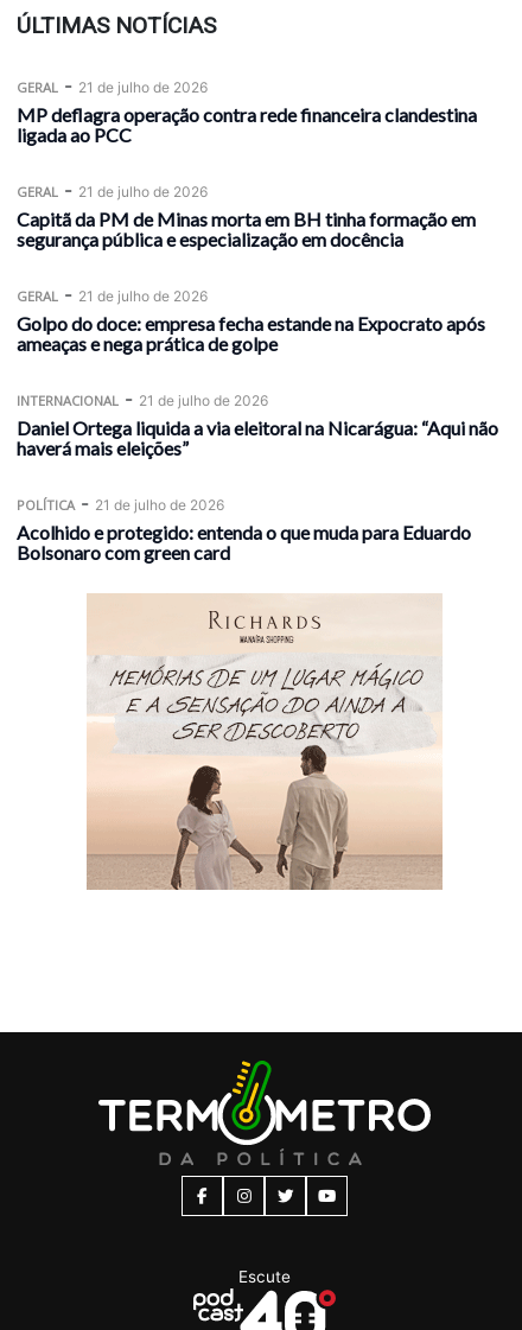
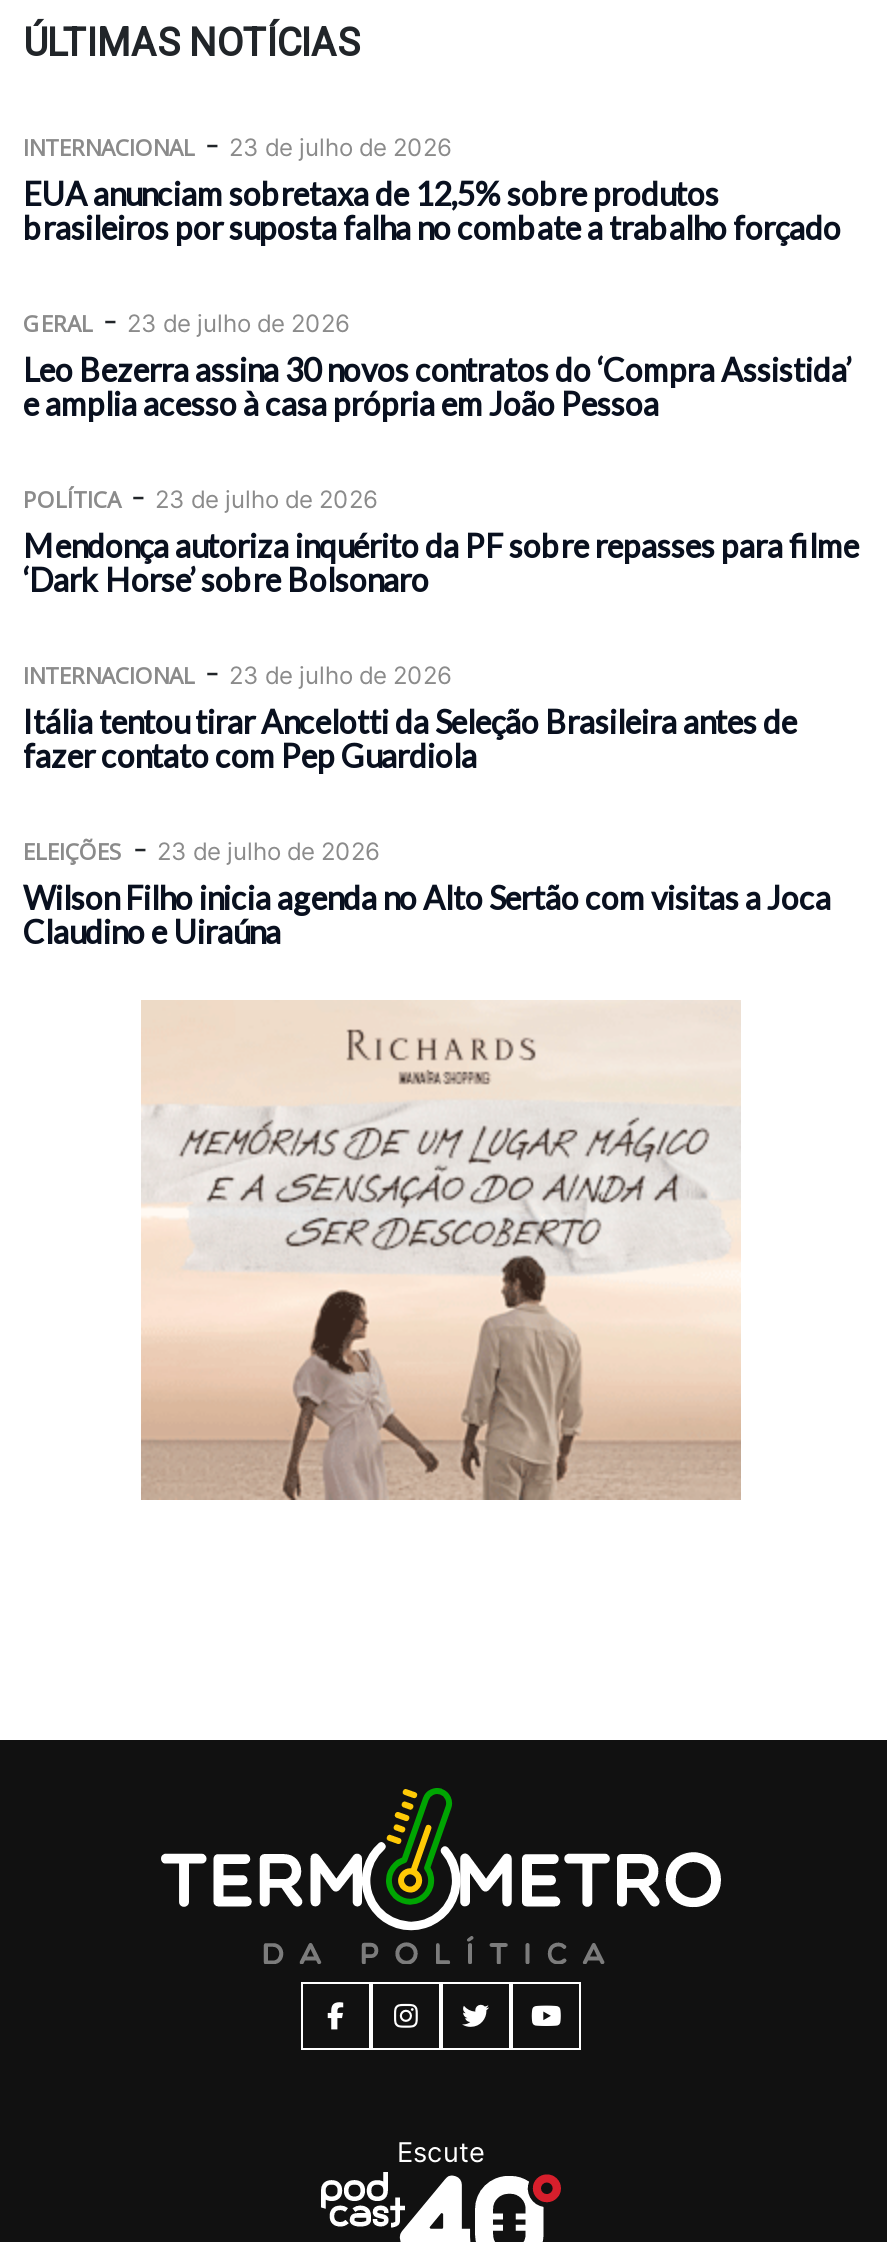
- GERAL - 21 de julho de 2026
- MP deflagra operação contra rede financeira clandestina
- ligada ao PCC
+ INTERNACIONAL - 23 de julho de 2026
+ EUA anunciam sobretaxa de 12,5% sobre produtos
+ brasileiros por suposta falha no combate a trabalho forçado

- GERAL - 21 de julho de 2026
- Capitã da PM de Minas morta em BH tinha formação em
- segurança pública e especialização em docência
+ GERAL - 23 de julho de 2026
+ Leo Bezerra assina 30 novos contratos do ‘Compra Assistida’
+ e amplia acesso à casa própria em João Pessoa

- GERAL - 21 de julho de 2026
- Golpo do doce: empresa fecha estande na Expocrato após
- ameaças e nega prática de golpe
+ POLÍTICA - 23 de julho de 2026
+ Mendonça autoriza inquérito da PF sobre repasses para filme
+ ‘Dark Horse’ sobre Bolsonaro

- INTERNACIONAL - 21 de julho de 2026
- Daniel Ortega liquida a via eleitoral na Nicarágua: “Aqui não
- haverá mais eleições”
+ INTERNACIONAL - 23 de julho de 2026
+ Itália tentou tirar Ancelotti da Seleção Brasileira antes de
+ fazer contato com Pep Guardiola

- POLÍTICA - 21 de julho de 2026
- Acolhido e protegido: entenda o que muda para Eduardo
- Bolsonaro com green card
+ ELEIÇÕES - 23 de julho de 2026
+ Wilson Filho inicia agenda no Alto Sertão com visitas a Joca
+ Claudino e Uiraúna
